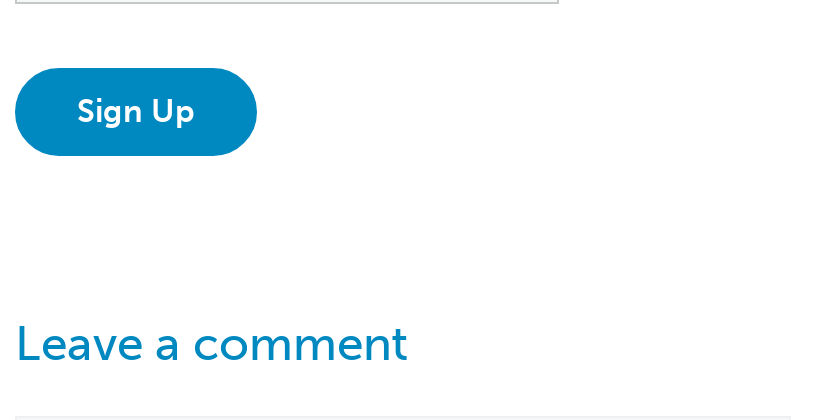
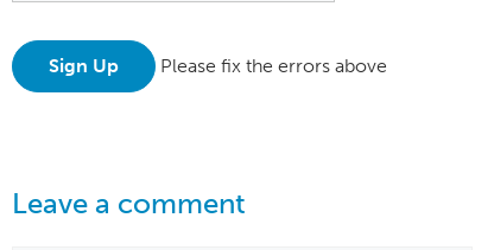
+ Please fix the errors above
